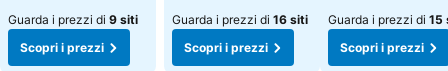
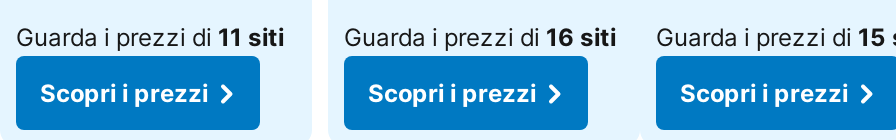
- Guarda i prezzi di 9 siti
+ Guarda i prezzi di 11 siti
